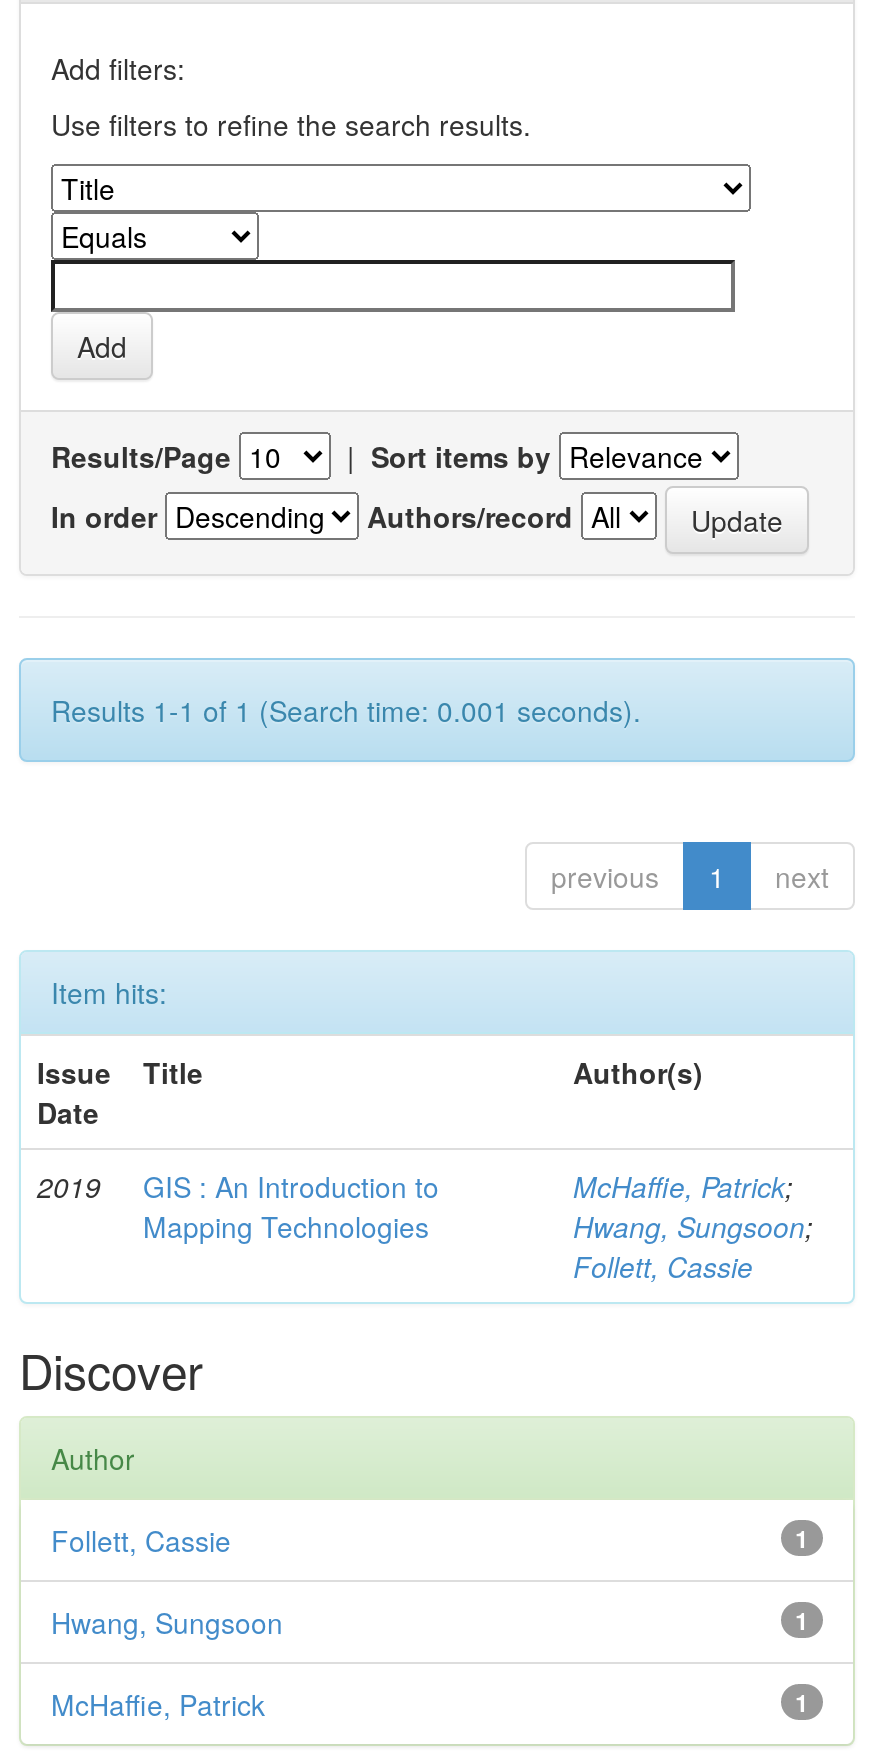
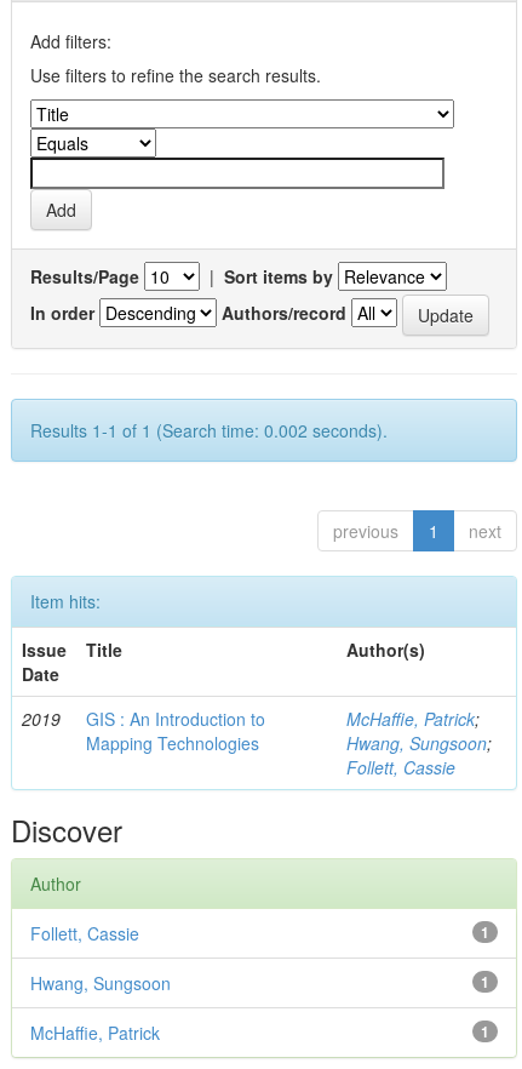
- Results 1-1 of 1 (Search time: 0.001 seconds).
+ Results 1-1 of 1 (Search time: 0.002 seconds).
